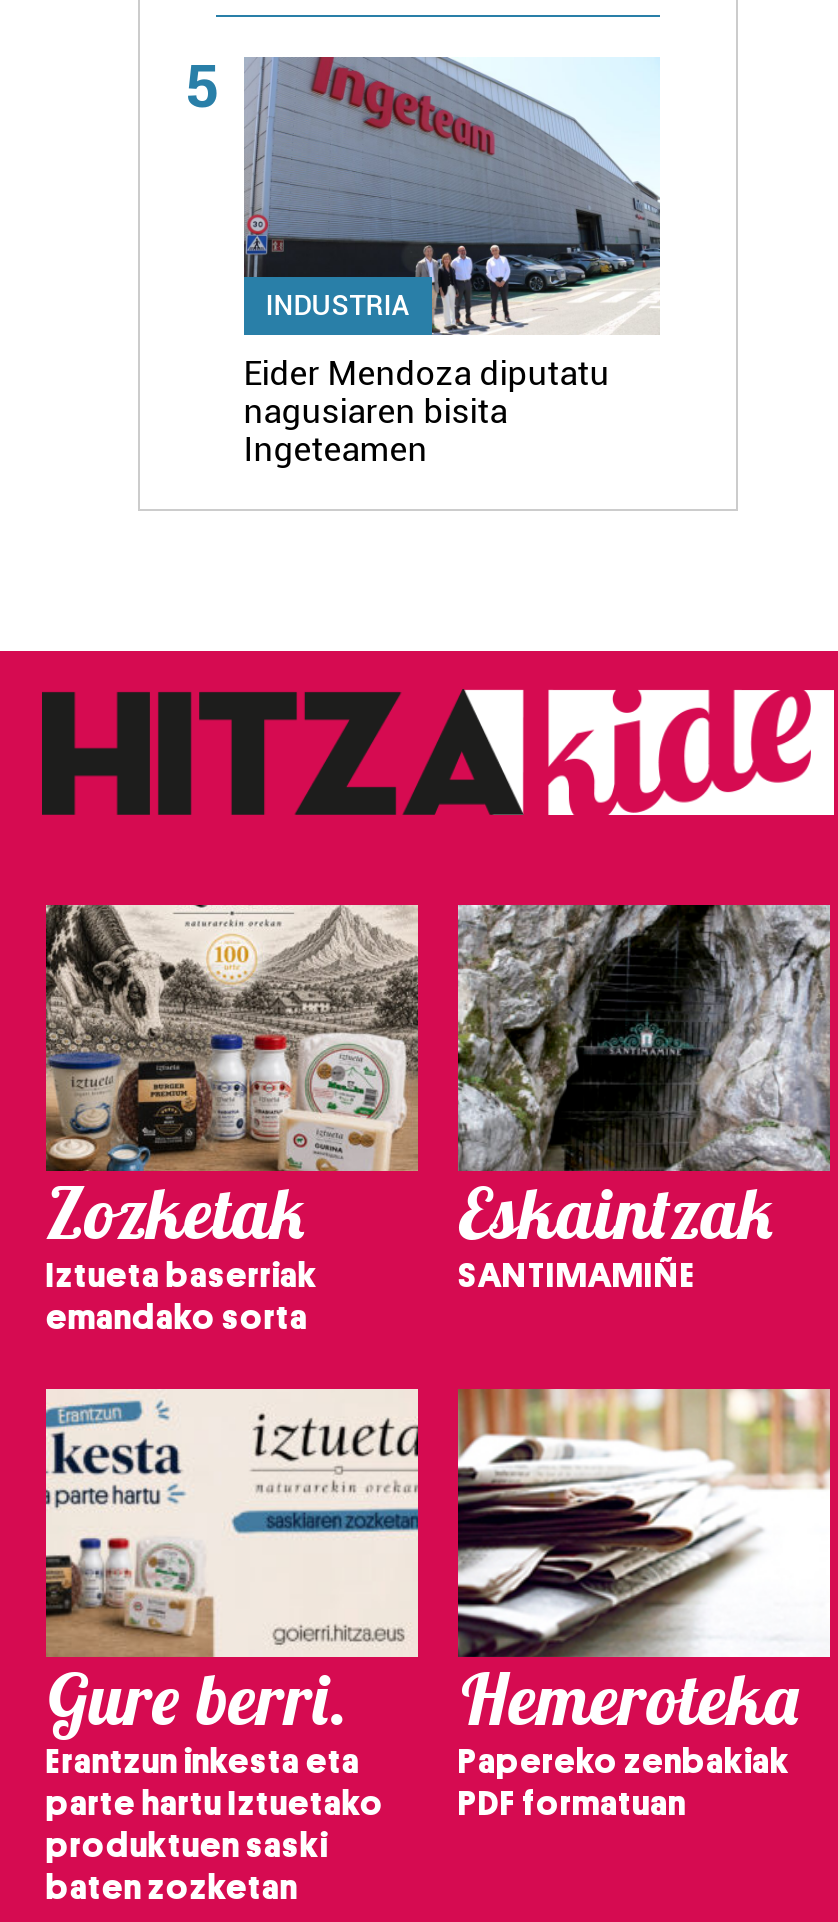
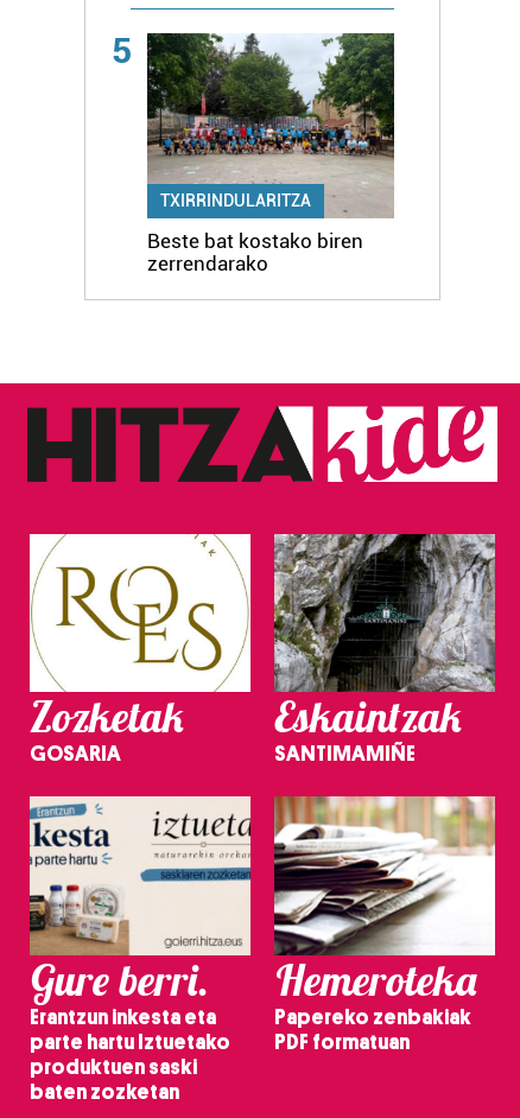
- [image]
- INDUSTRIA
+ [image]
+ TXIRRINDULARITZA

- Eider Mendoza diputatu
- nagusiaren bisita
- Ingeteamen
+ Beste bat kostako biren
+ zerrendarako

- [image]
+ [image]

- Iztueta baserriak
- emandako sorta
+ GOSARIA
